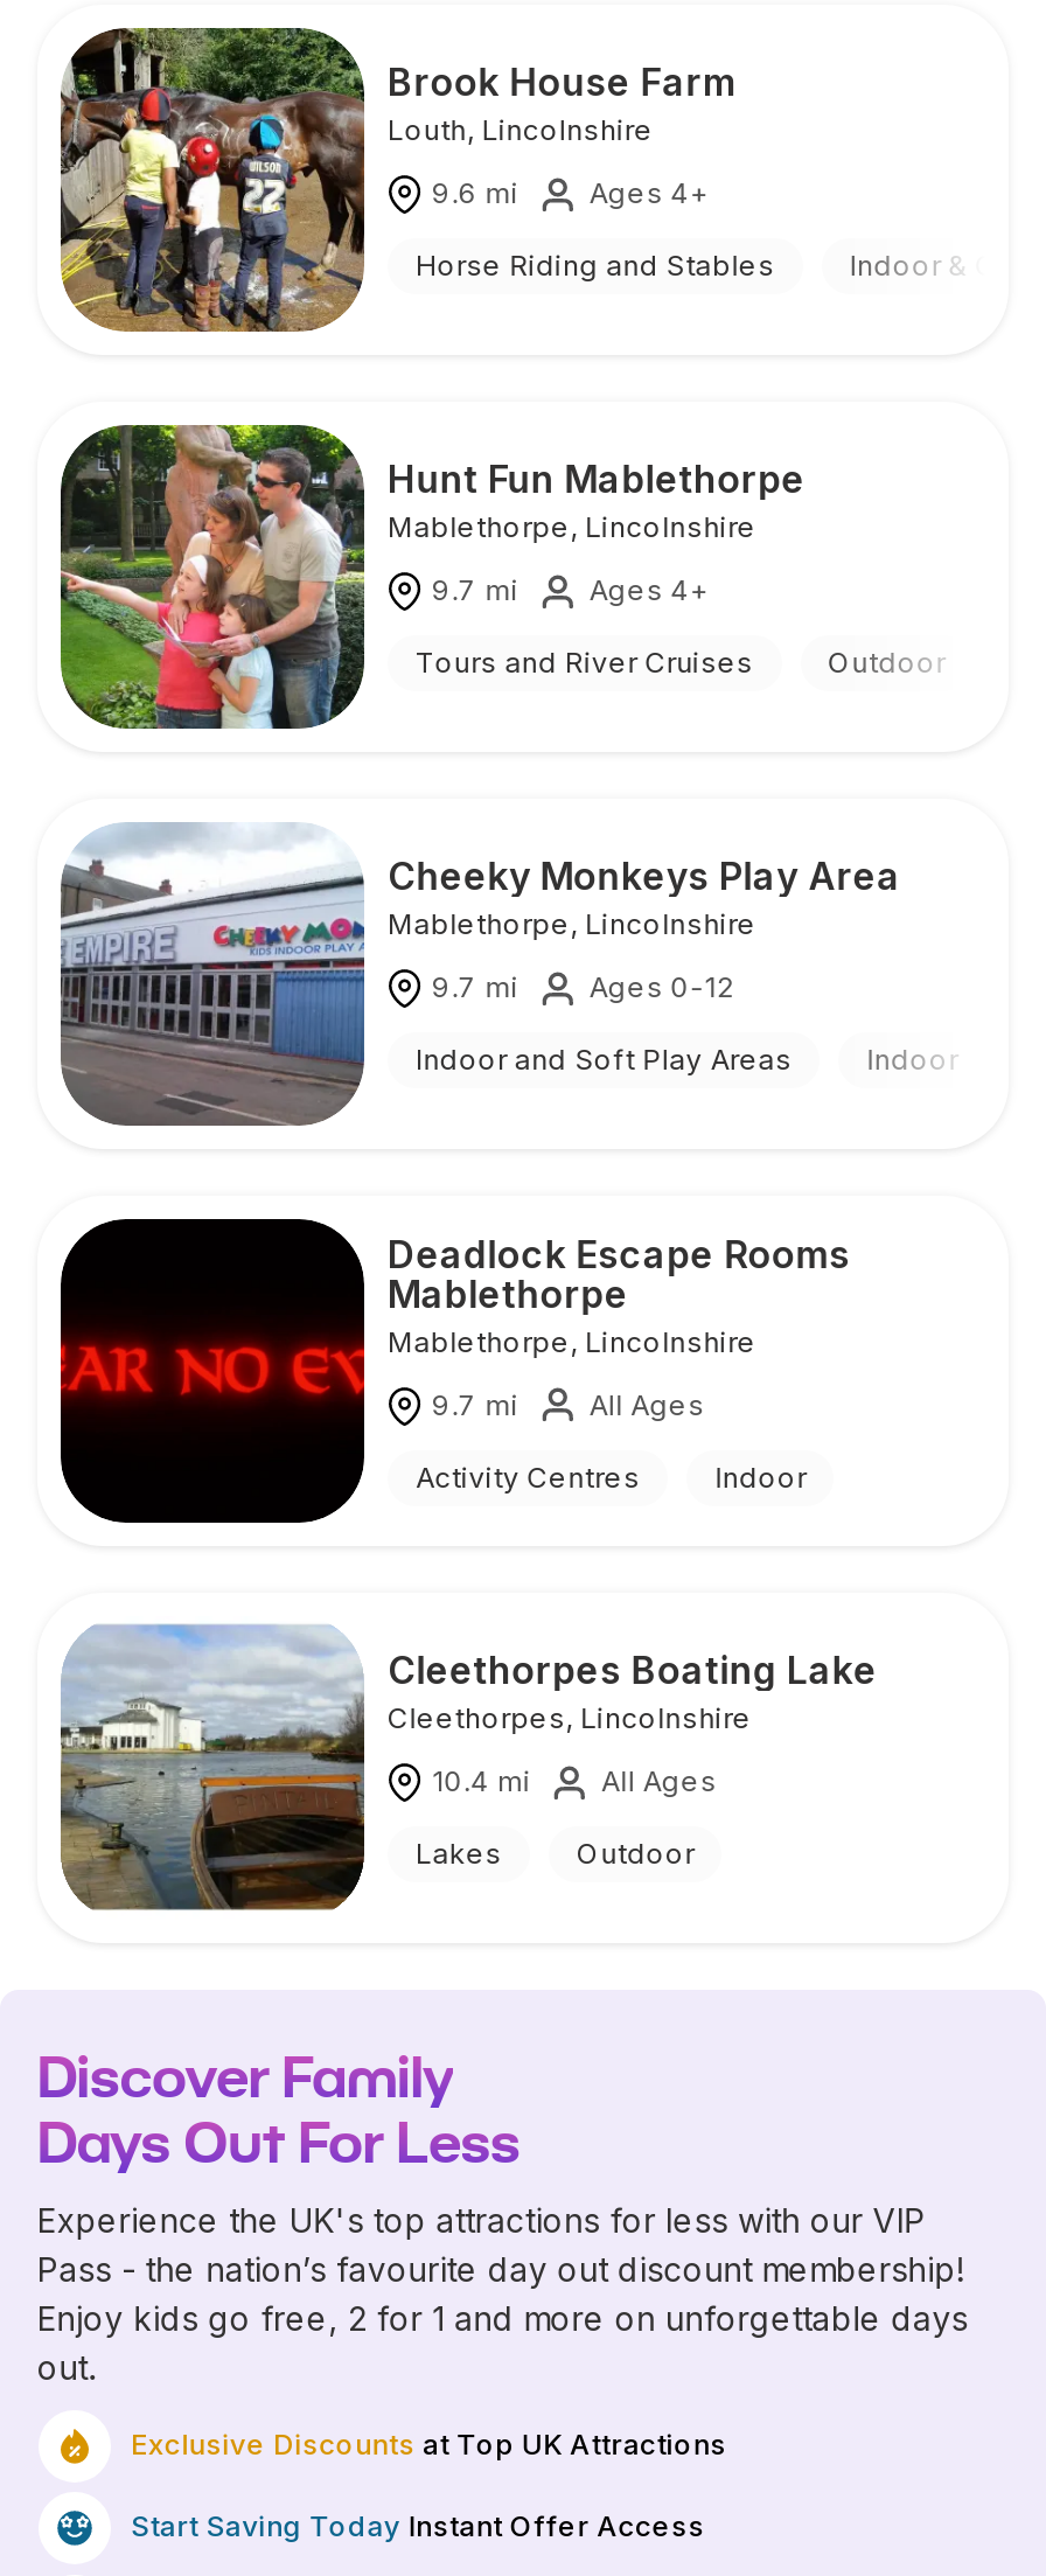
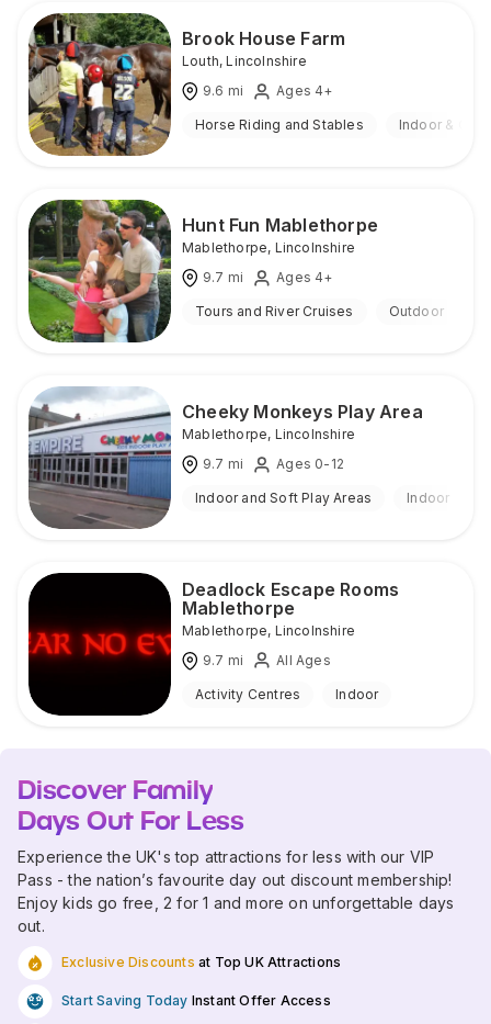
- [image]
- Cleethorpes Boating Lake
- Cleethorpes, Lincolnshire
- 10.4 mi
- All Ages
- Lakes
- Outdoor
